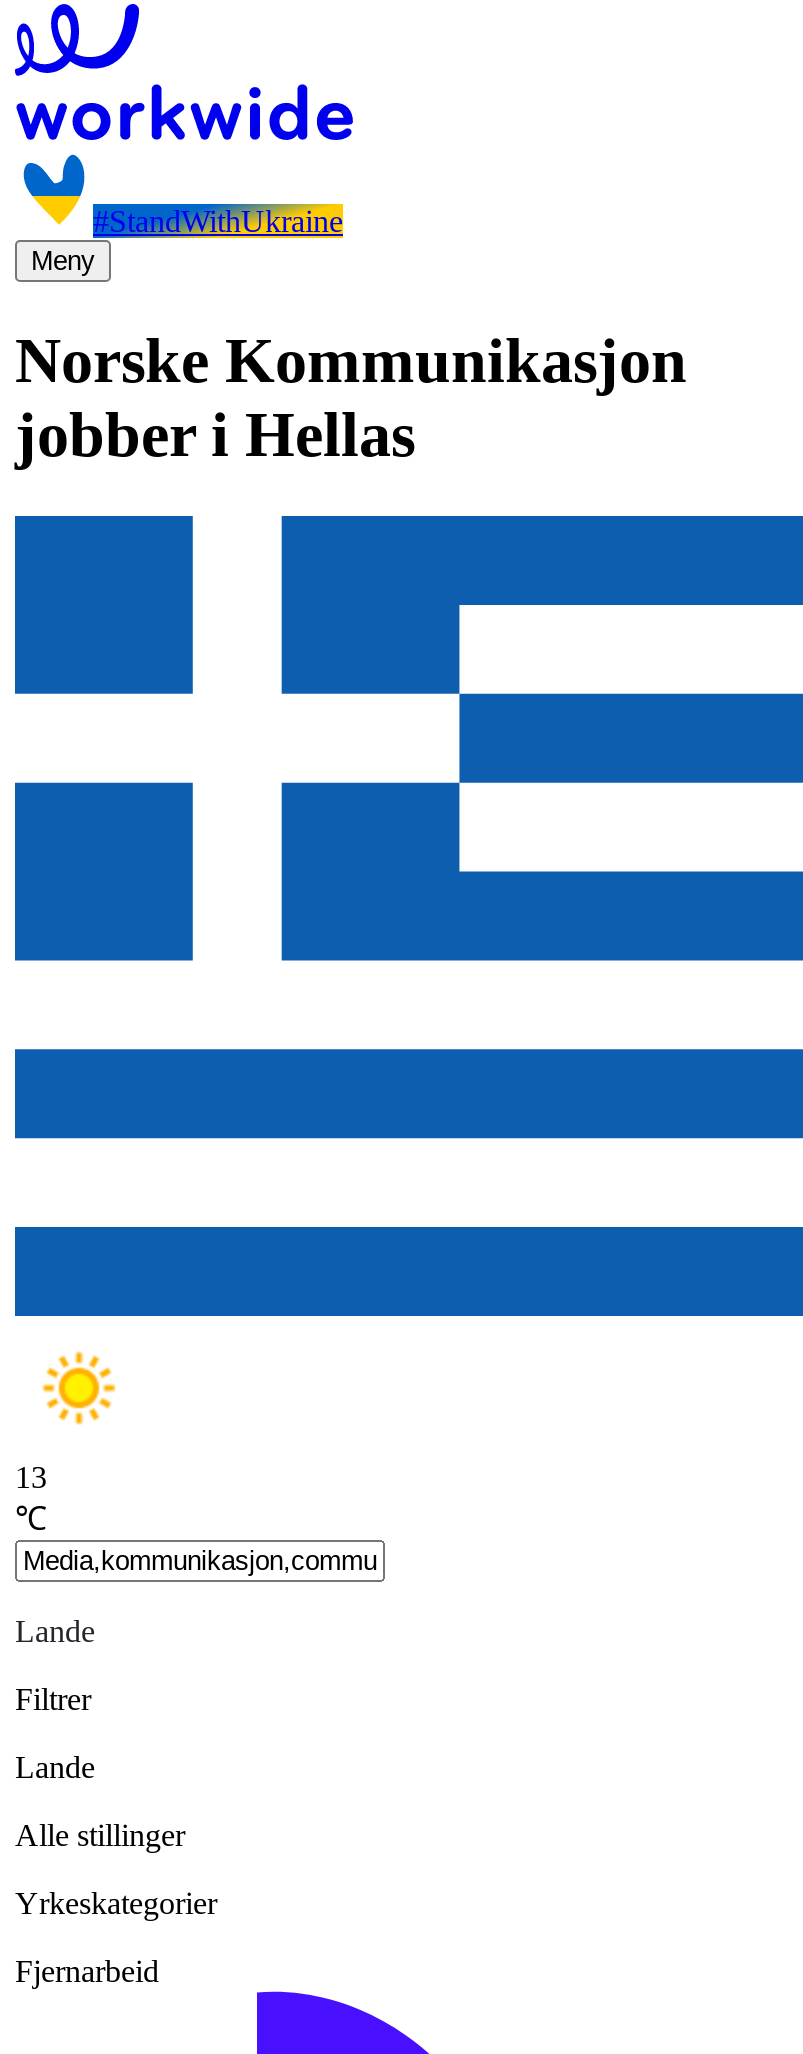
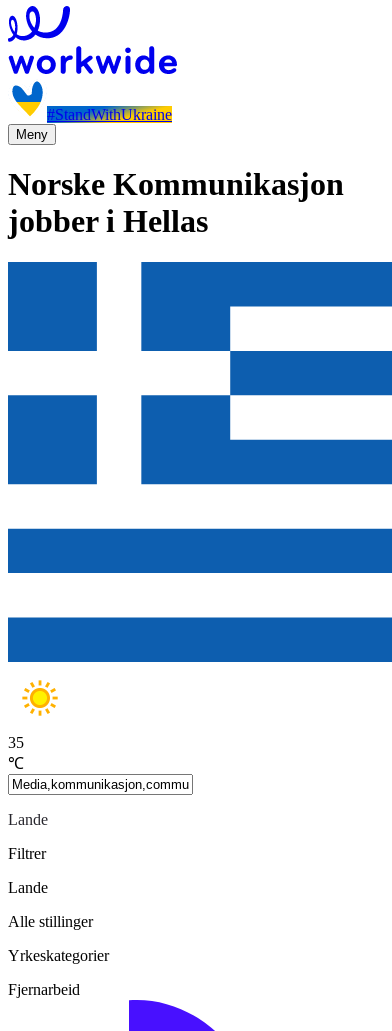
- 13
+ 35
